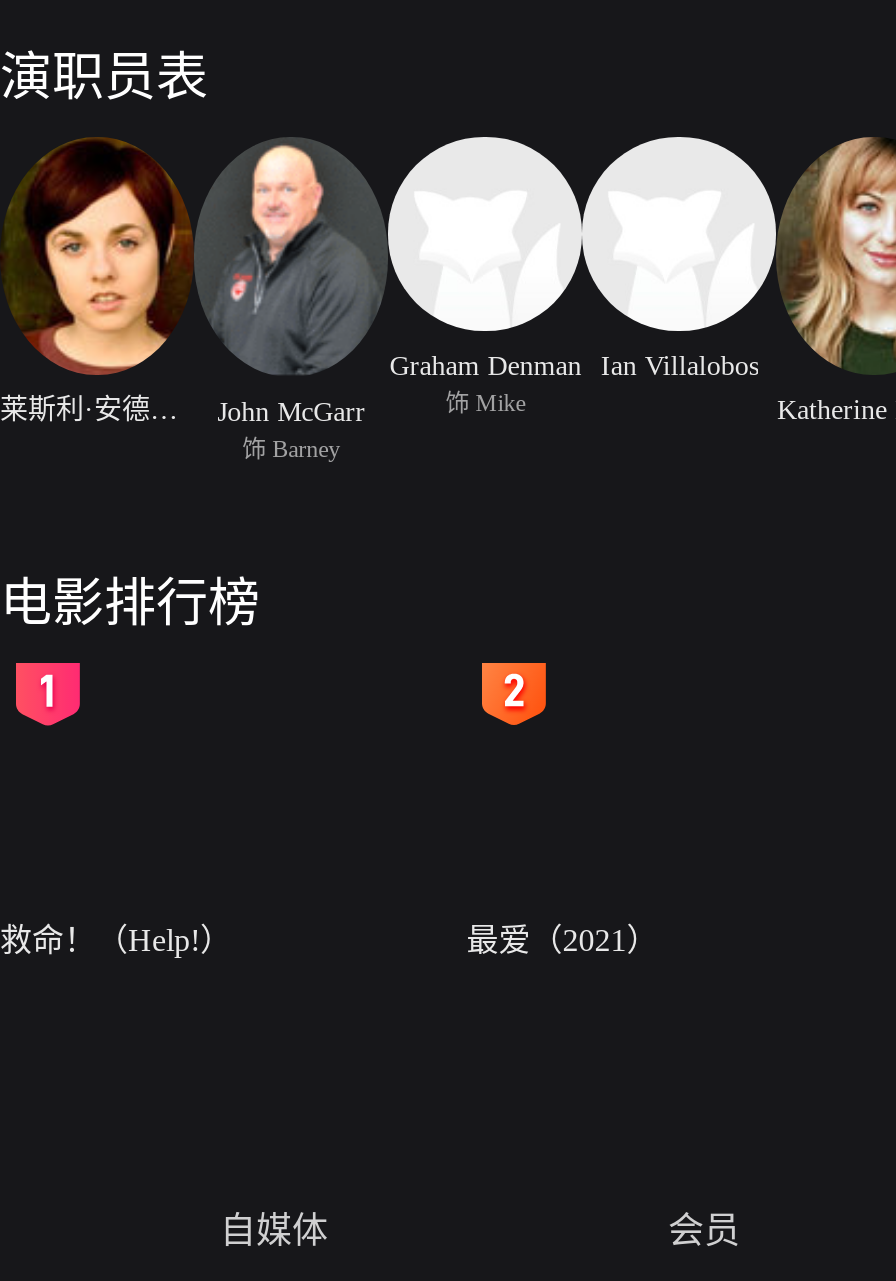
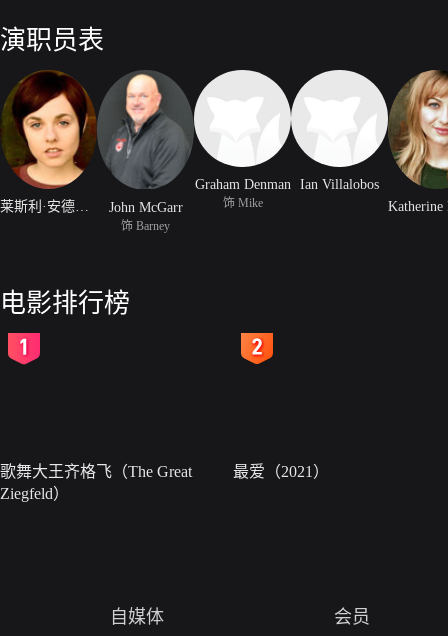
- 救命！（Help!）
+ 歌舞大王齐格飞（The Great
+ Ziegfeld）
